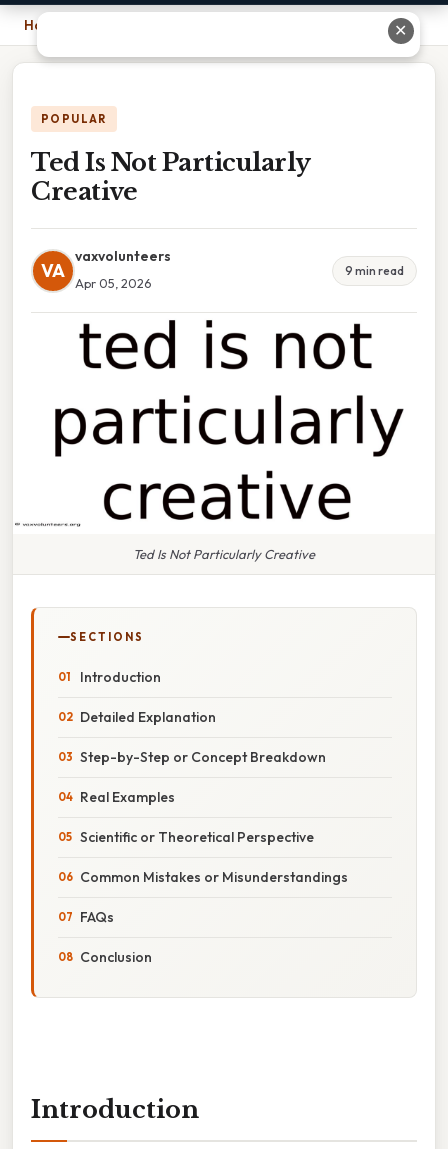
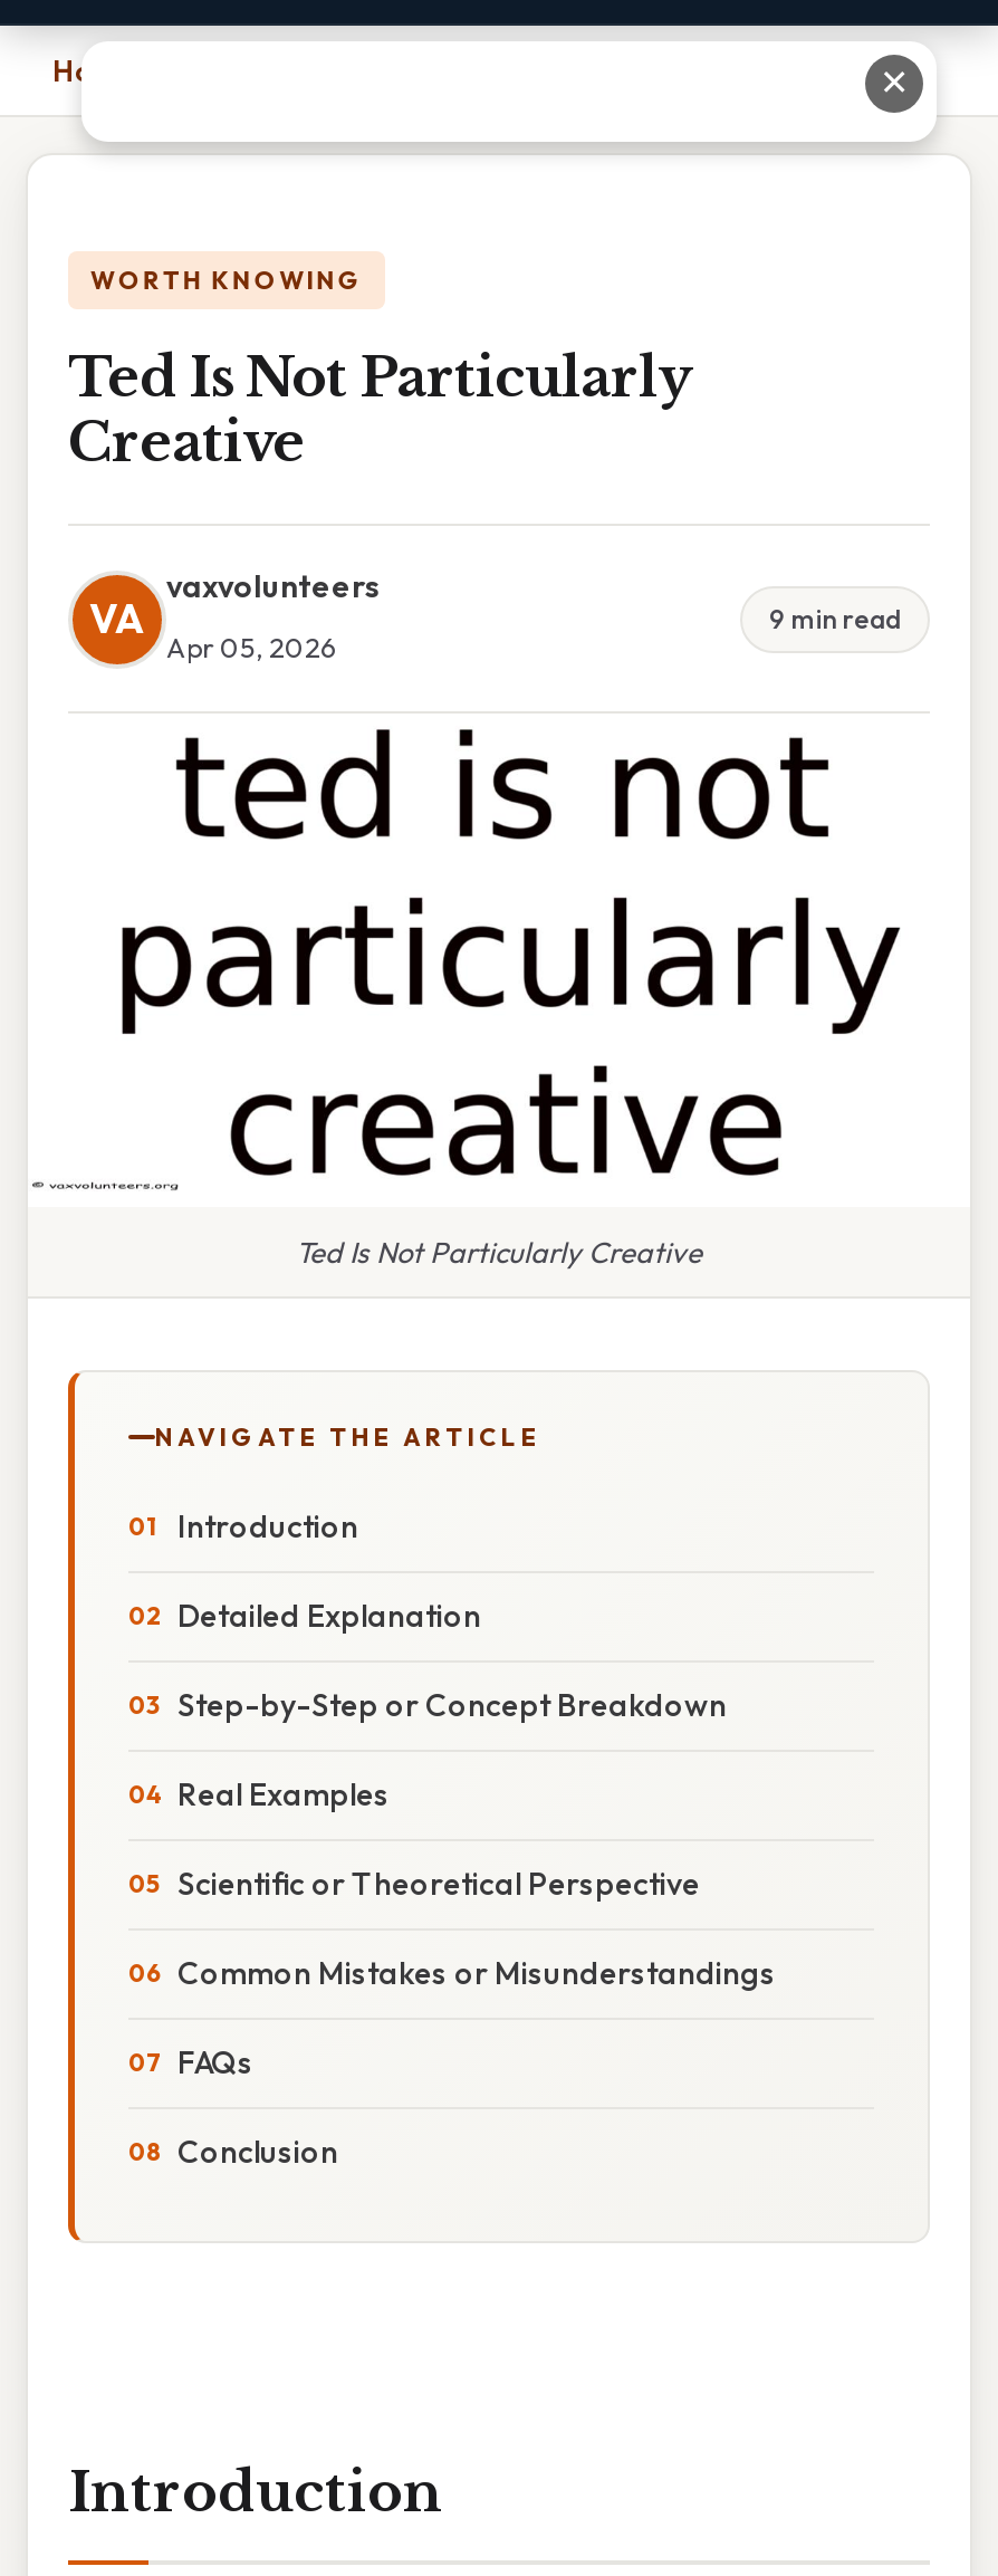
- POPULAR
+ WORTH KNOWING

- SECTIONS
+ NAVIGATE THE ARTICLE
